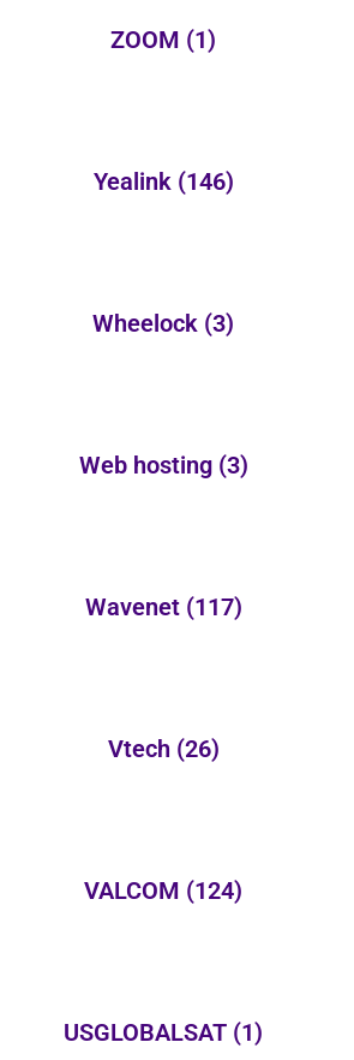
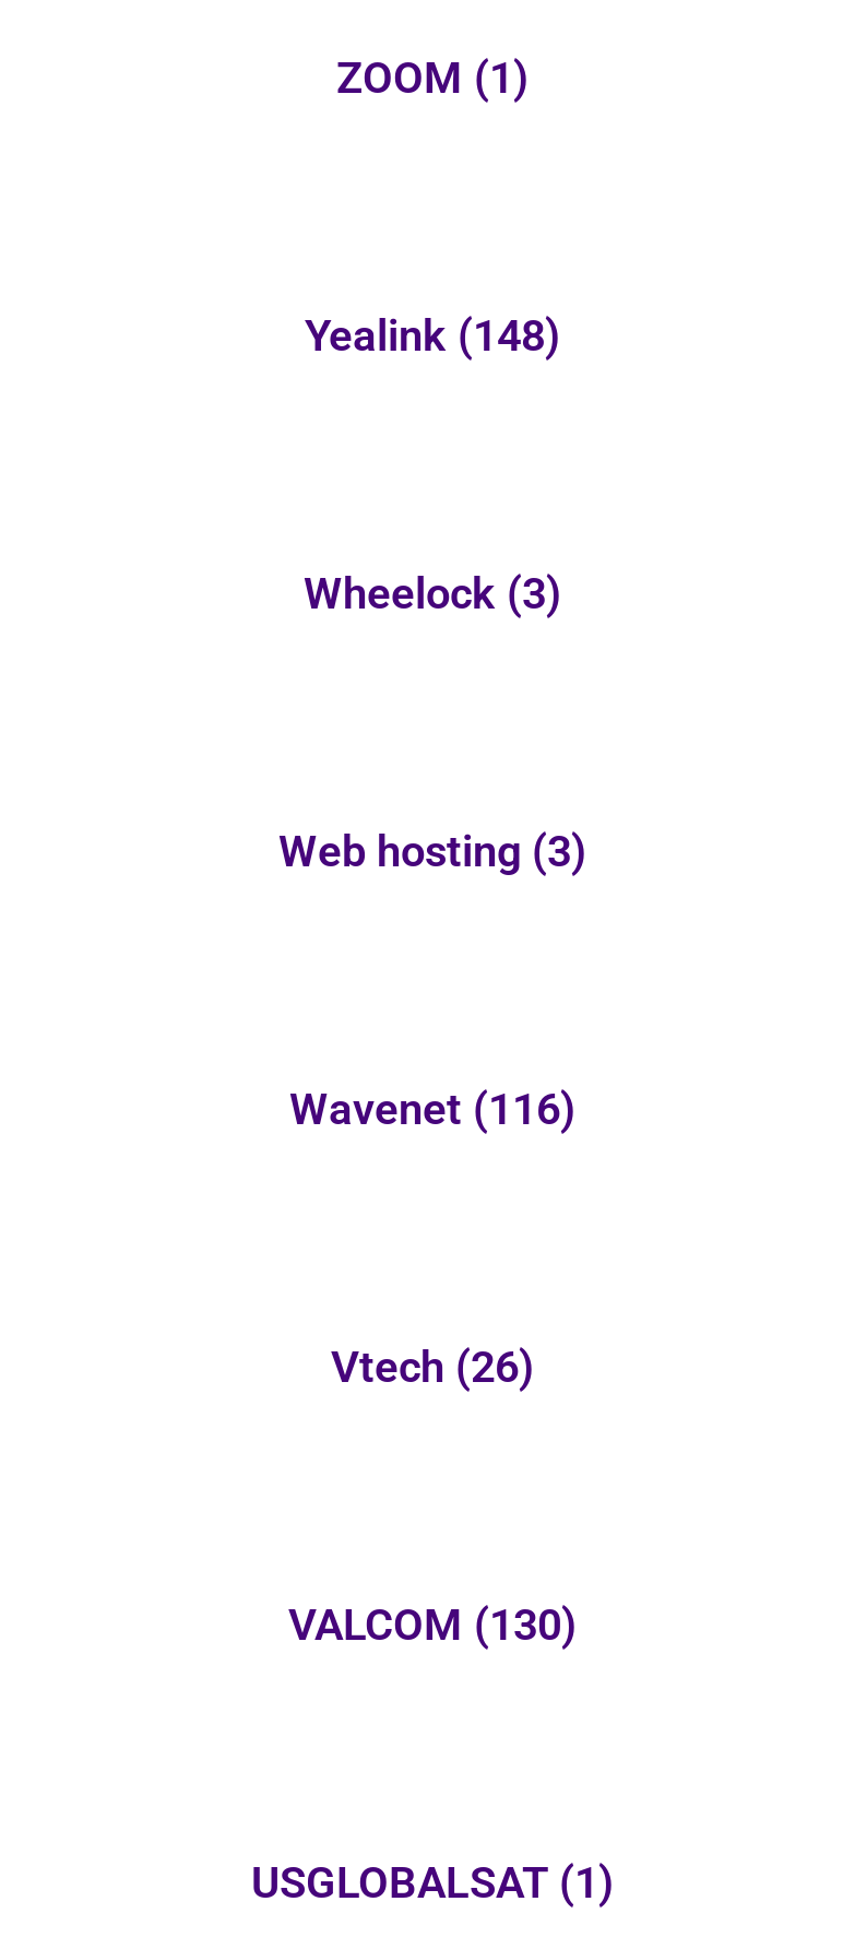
- Yealink (146)
+ Yealink (148)

- Wavenet (117)
+ Wavenet (116)

- VALCOM (124)
+ VALCOM (130)
